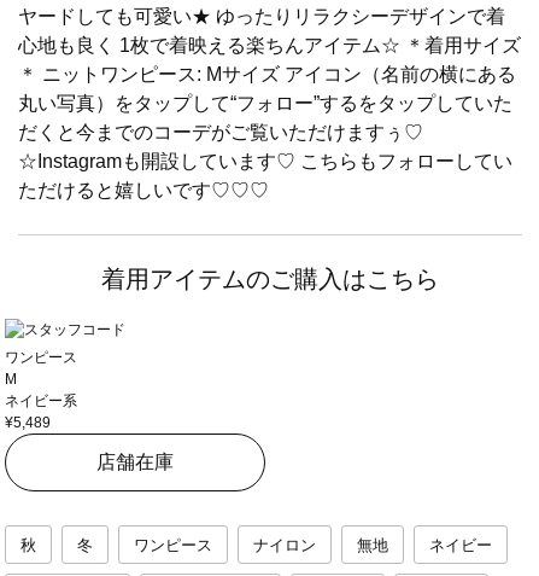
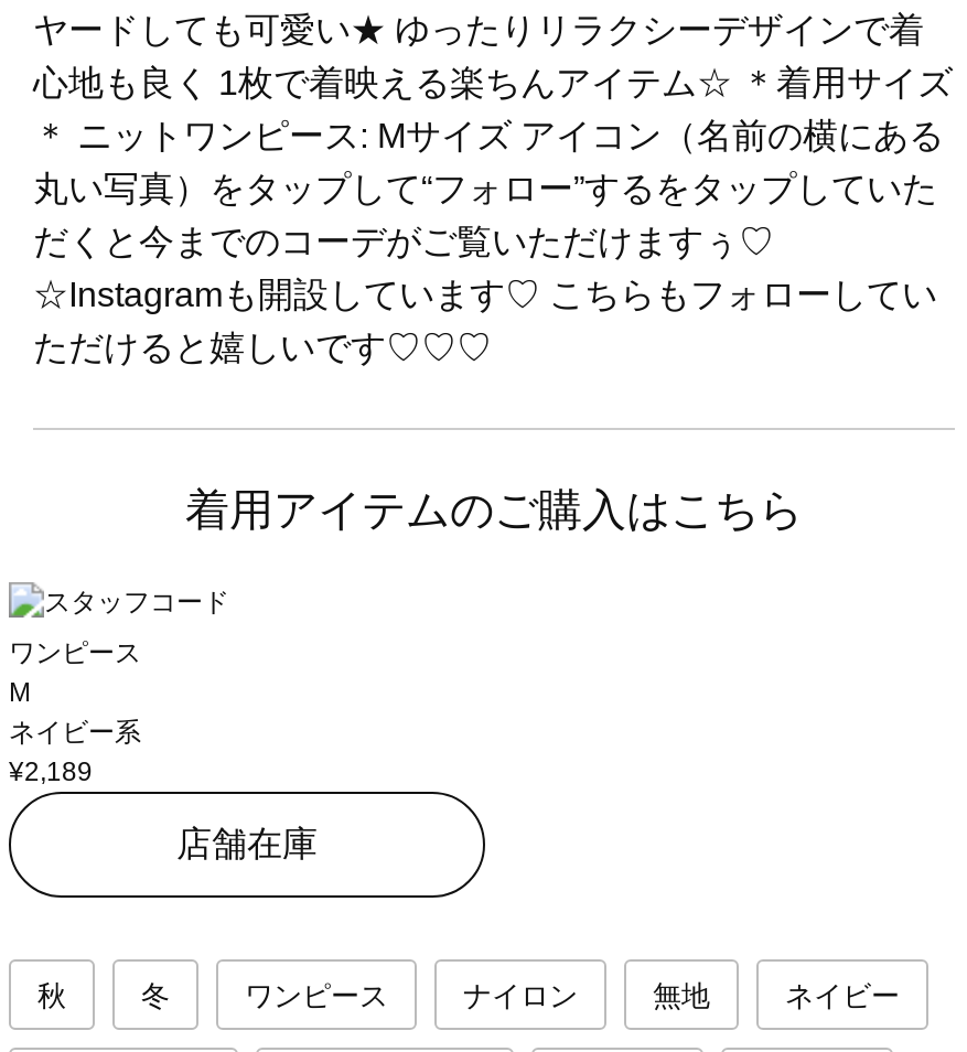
- ¥5,489
+ ¥2,189
